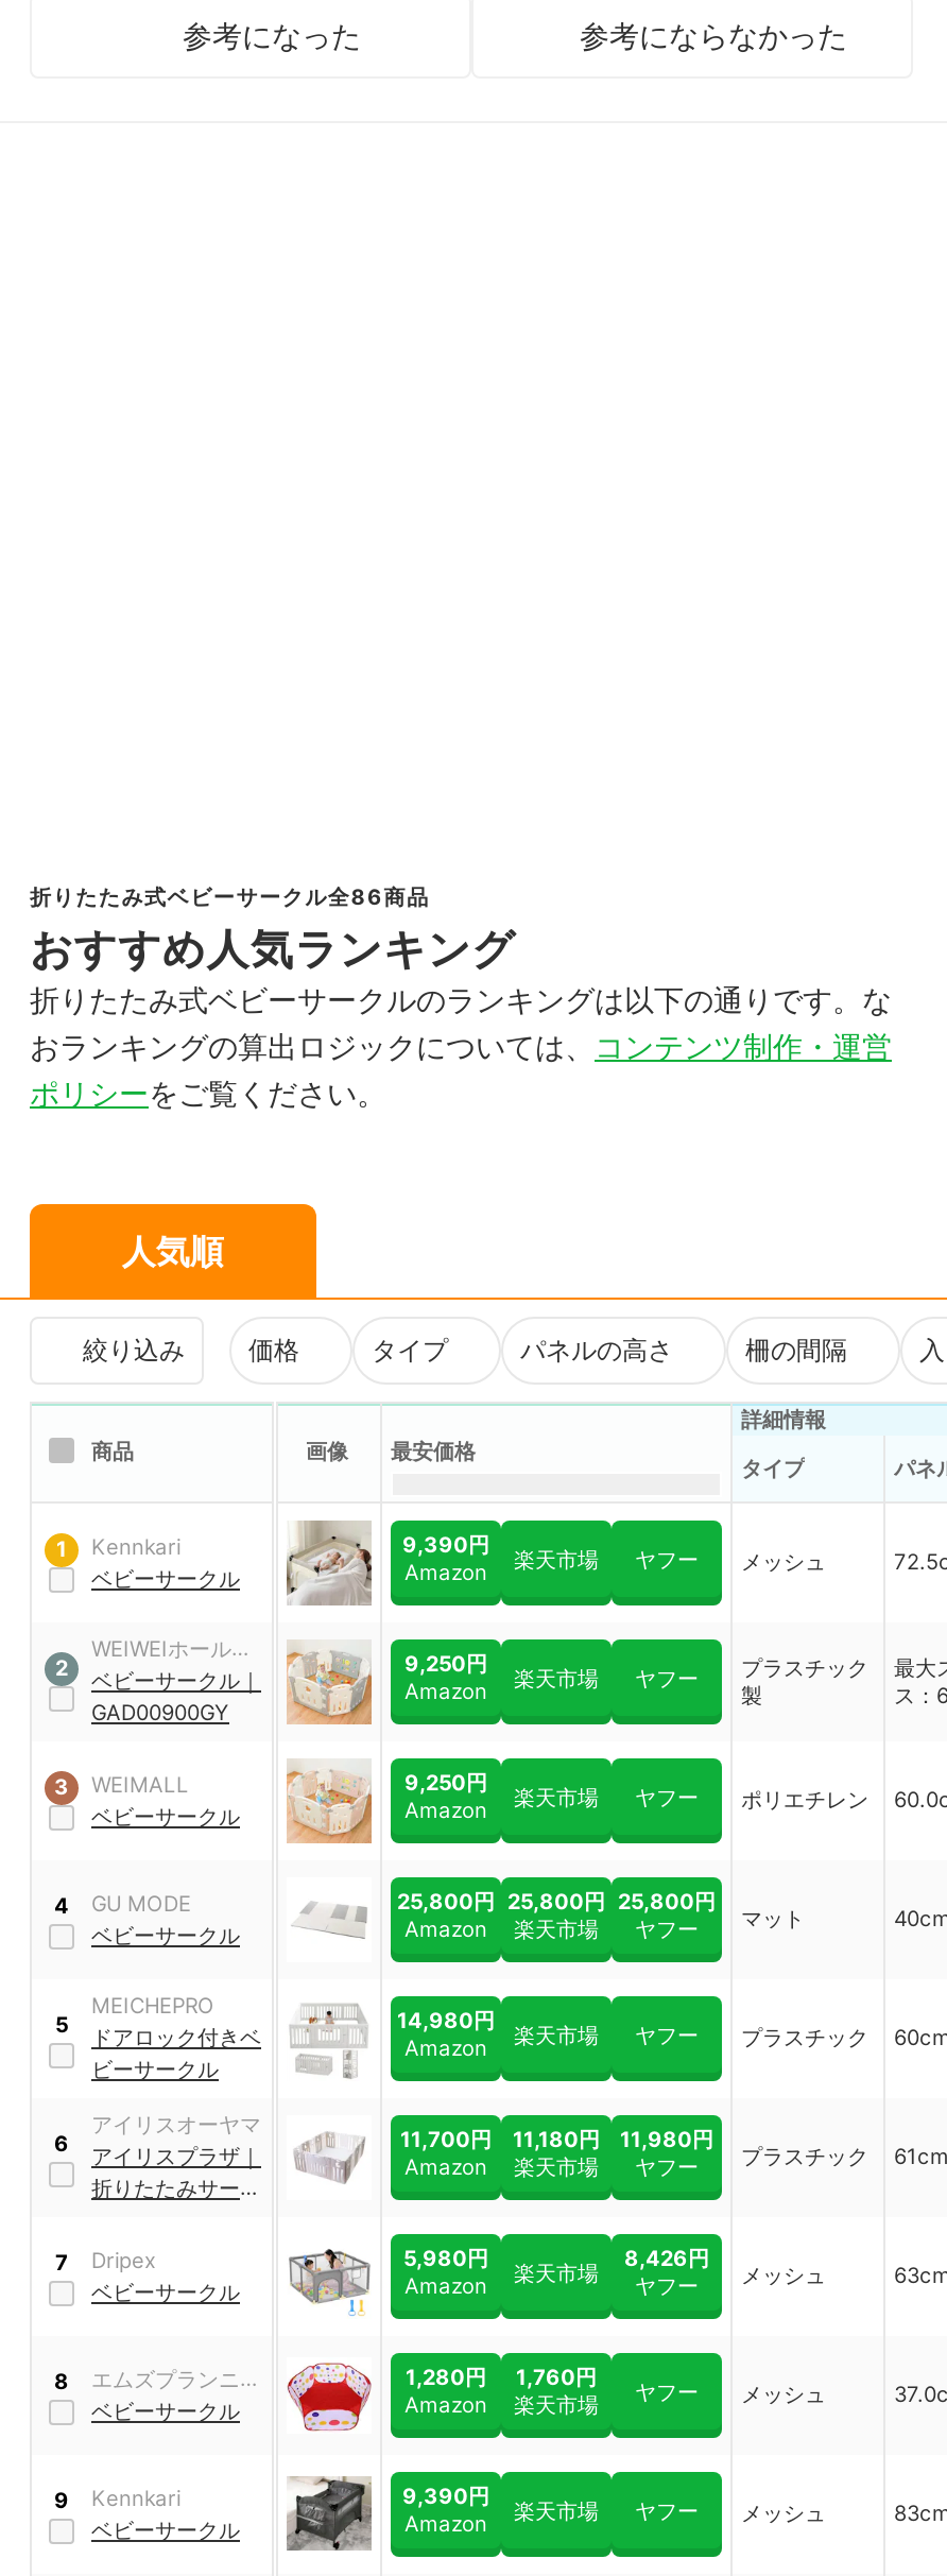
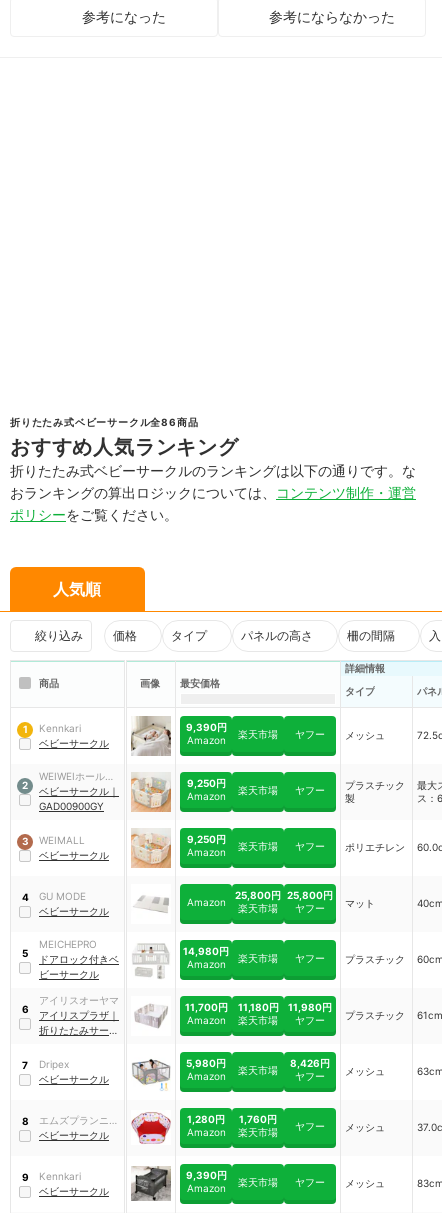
- 25,800円
